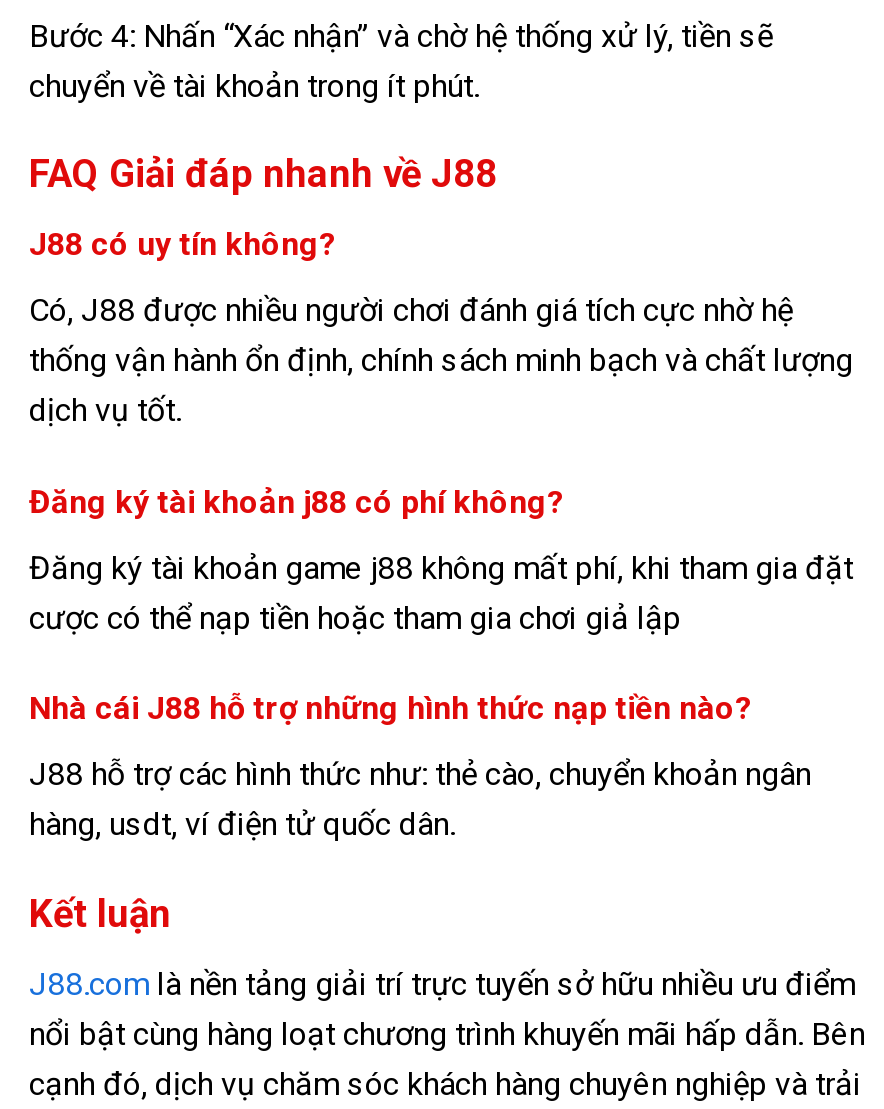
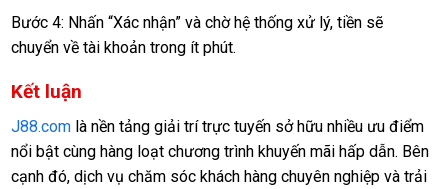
- FAQ Giải đáp nhanh về J88
- J88 có uy tín không?
- Có, J88 được nhiều người chơi đánh giá tích cực nhờ hệ
- thống vận hành ổn định, chính sách minh bạch và chất lượng
- dịch vụ tốt.
- Đăng ký tài khoản j88 có phí không?
- Đăng ký tài khoản game j88 không mất phí, khi tham gia đặt
- cược có thể nạp tiền hoặc tham gia chơi giả lập
- Nhà cái J88 hỗ trợ những hình thức nạp tiền nào?
- J88 hỗ trợ các hình thức như: thẻ cào, chuyển khoản ngân
- hàng, usdt, ví điện tử quốc dân.
